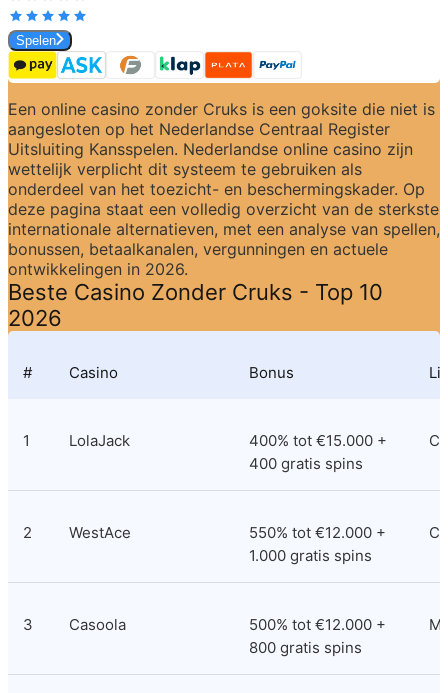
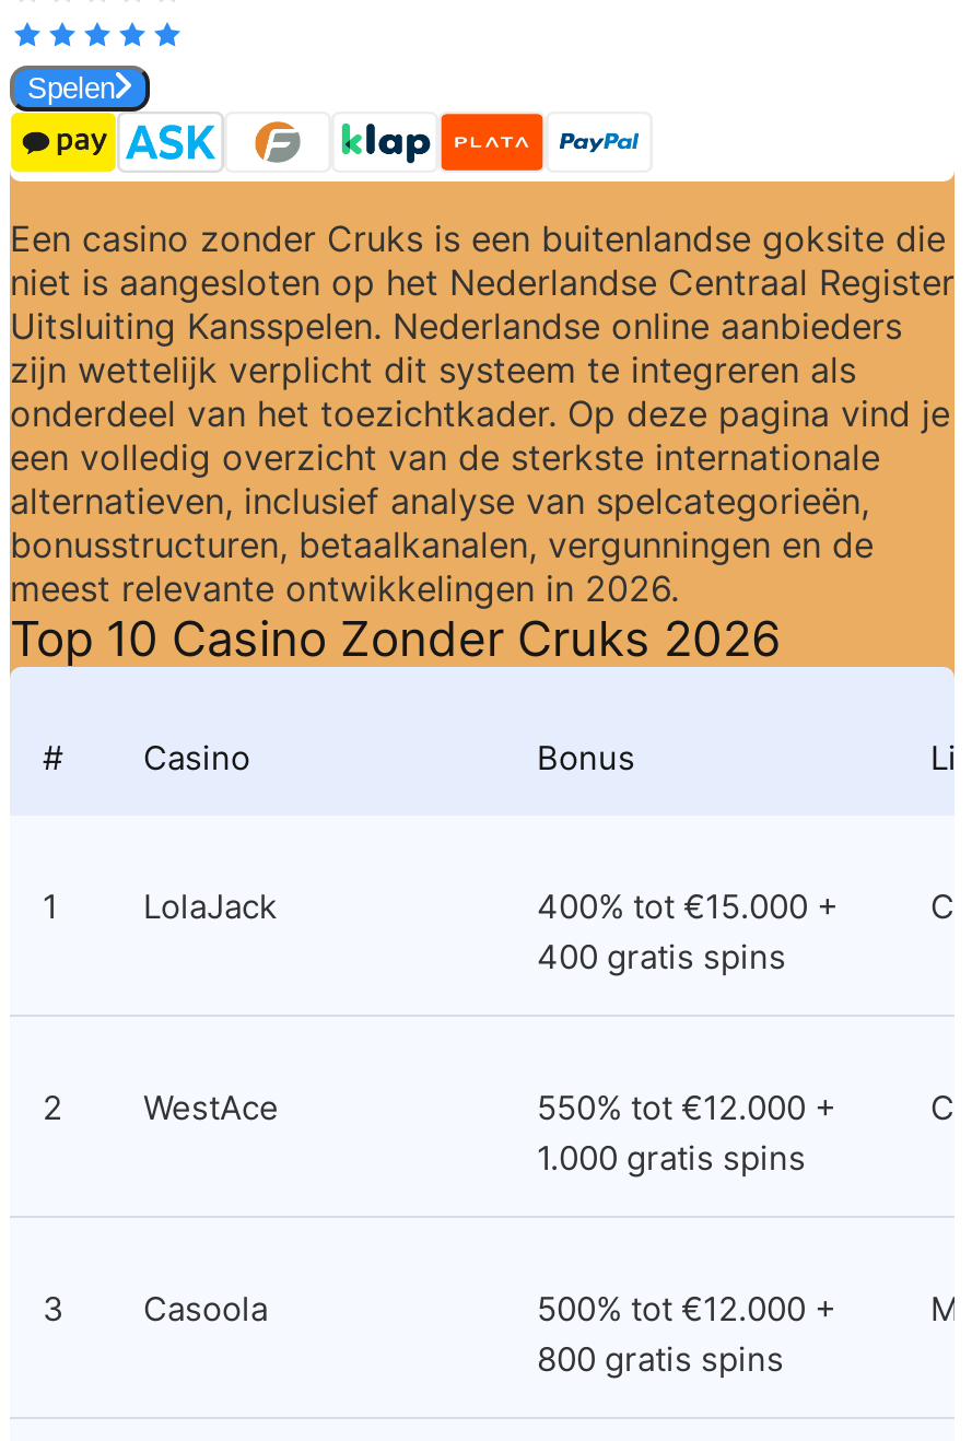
- Een online casino zonder Cruks is een goksite die niet is
- aangesloten op het Nederlandse Centraal Register
- Uitsluiting Kansspelen. Nederlandse online casino zijn
- wettelijk verplicht dit systeem te gebruiken als
- onderdeel van het toezicht- en beschermingskader. Op
- deze pagina staat een volledig overzicht van de sterkste
- internationale alternatieven, met een analyse van spellen,
- bonussen, betaalkanalen, vergunningen en actuele
- ontwikkelingen in 2026.
- Beste Casino Zonder Cruks - Top 10
- 2026
+ Een casino zonder Cruks is een buitenlandse goksite die
+ niet is aangesloten op het Nederlandse Centraal Register
+ Uitsluiting Kansspelen. Nederlandse online aanbieders
+ zijn wettelijk verplicht dit systeem te integreren als
+ onderdeel van het toezichtkader. Op deze pagina vind je
+ een volledig overzicht van de sterkste internationale
+ alternatieven, inclusief analyse van spelcategorieën,
+ bonusstructuren, betaalkanalen, vergunningen en de
+ meest relevante ontwikkelingen in 2026.
+ Top 10 Casino Zonder Cruks 2026
